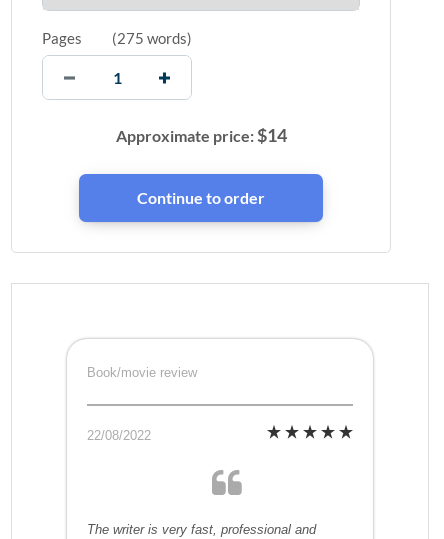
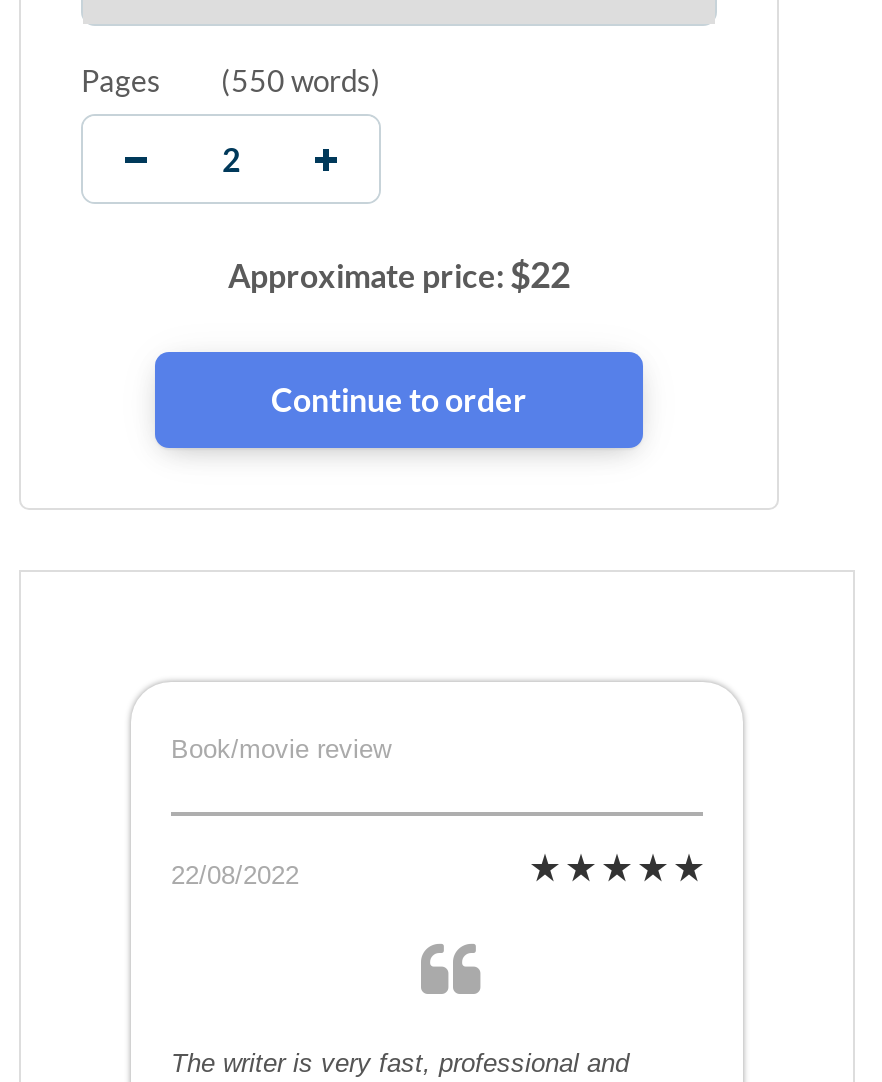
- Pages (275 words)
+ Pages (550 words)

- Approximate price: $14
+ Approximate price: $22
